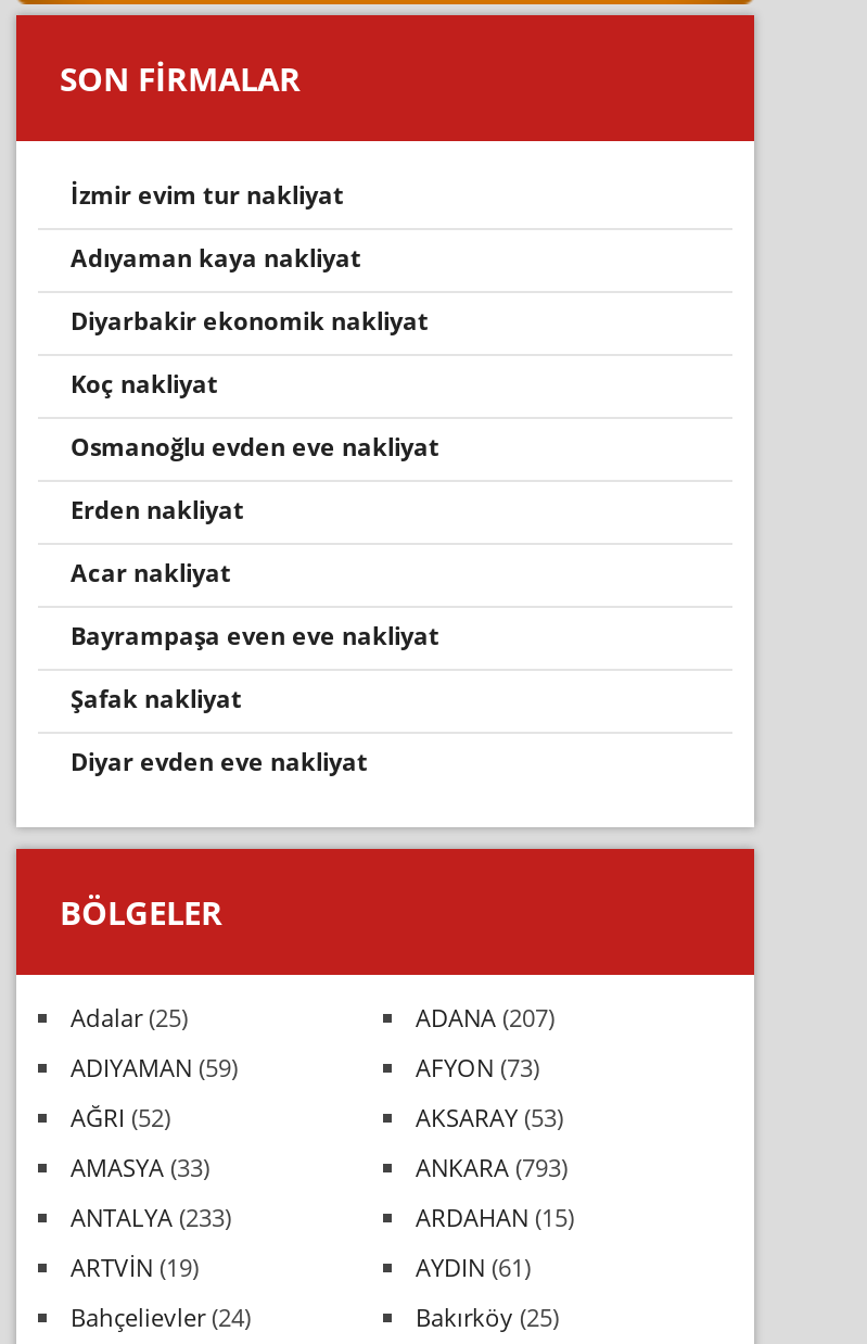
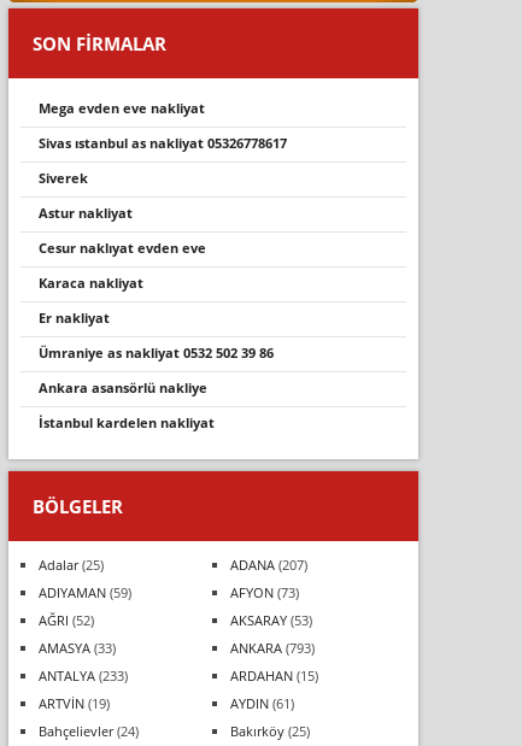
- i̇zmi̇r evi̇m tur nakli̇yat
+ mega evden eve nakli̇yat

- adıyaman kaya nakliyat
+ sivas ıstanbul as nakliyat 05326778617

- diyarbakir ekonomik nakliyat
+ si̇verek

- koç nakliyat
+ astur nakliyat

- osmanoğlu evden eve nakliyat
+ cesur naklıyat evden eve

- erden nakliyat
+ karaca nakli̇yat

- acar nakliyat
+ er nakliyat

- bayrampaşa even eve nakliyat
+ ümraniye as nakliyat 0532 502 39 86

- şafak nakliyat
+ ankara asansörlü nakliye

- diyar evden eve nakliyat
+ i̇stanbul kardelen nakliyat
